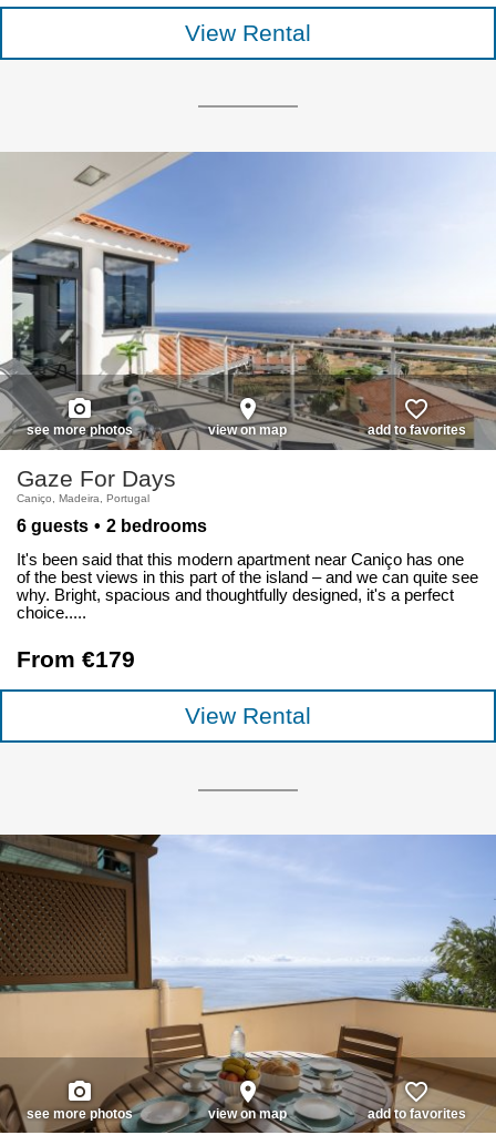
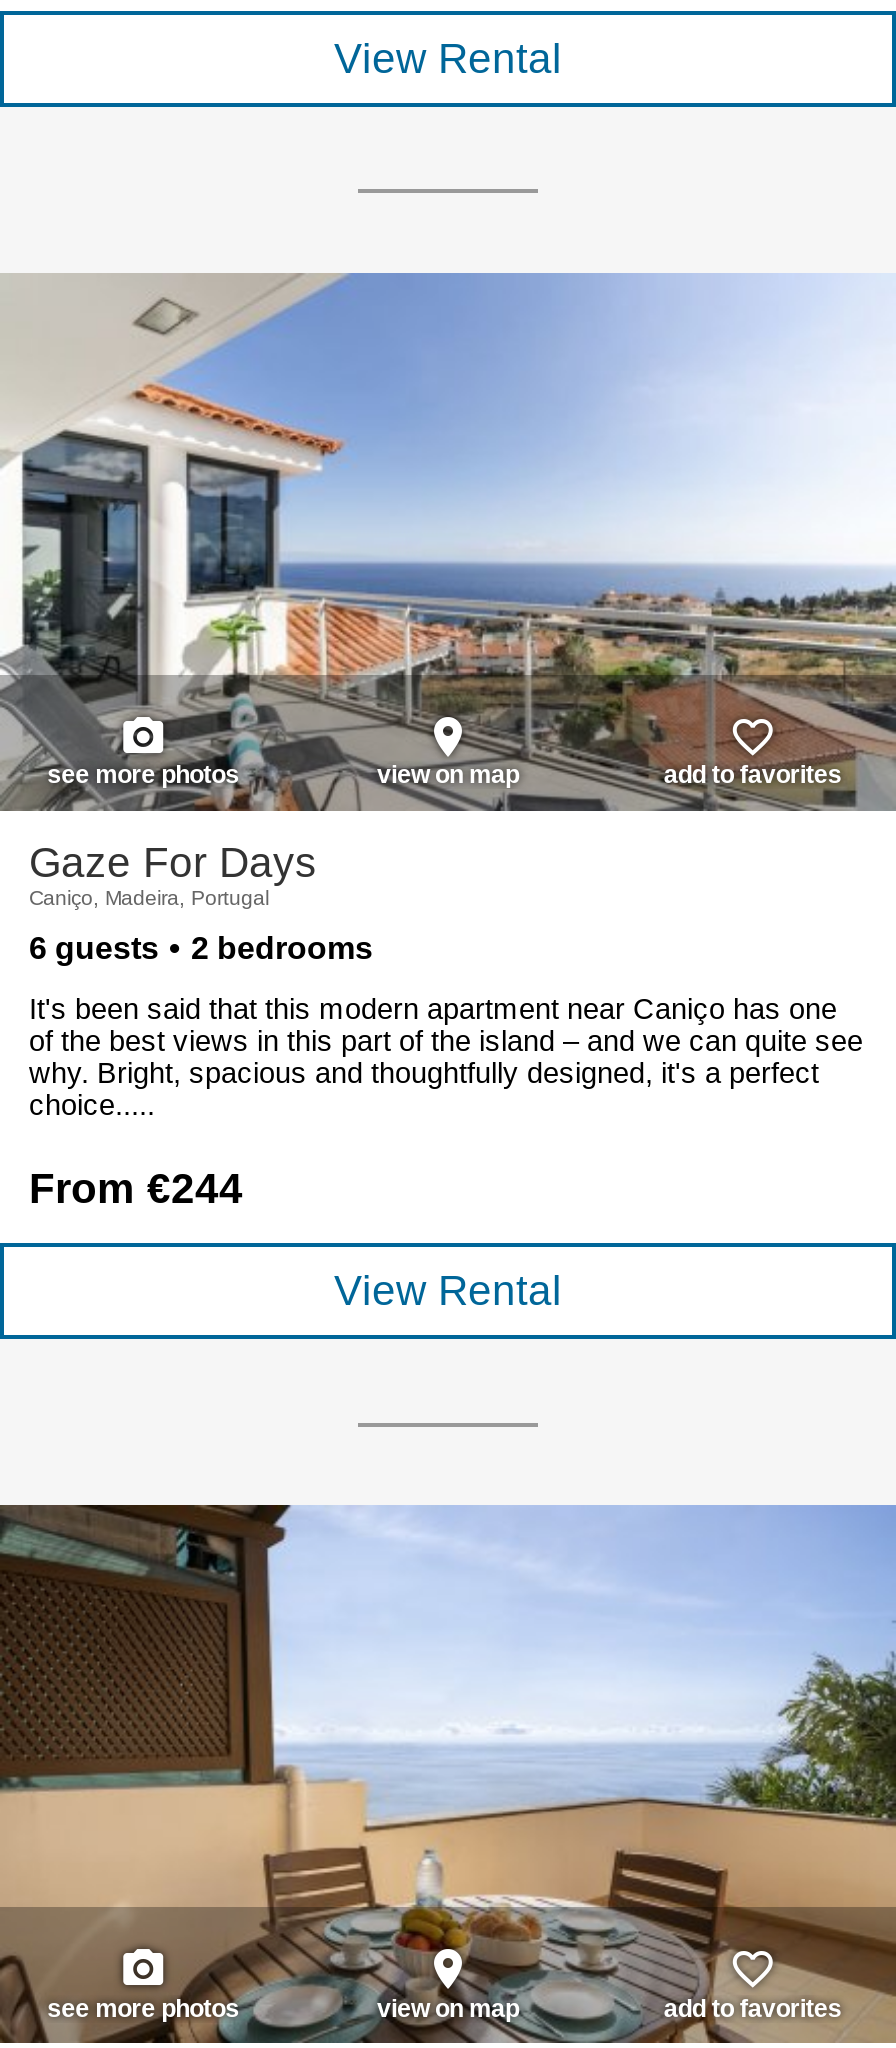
- From €179
+ From €244
